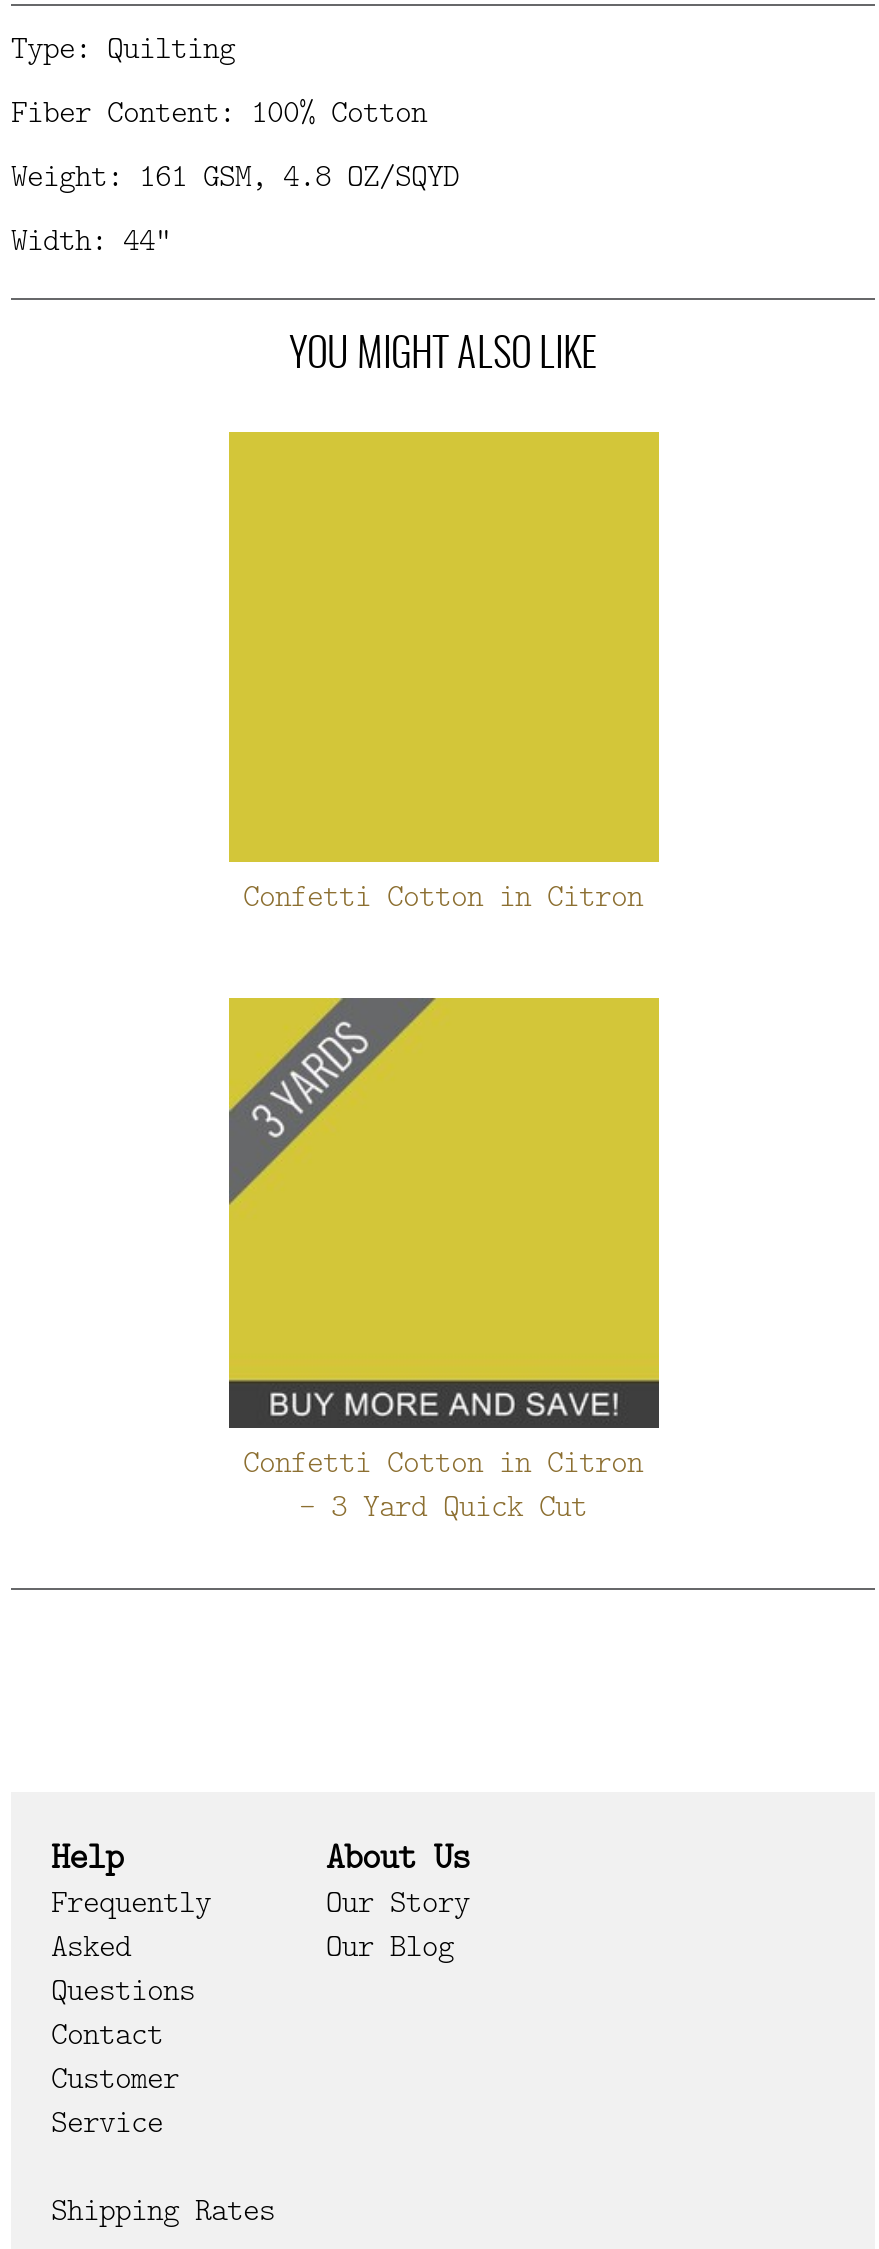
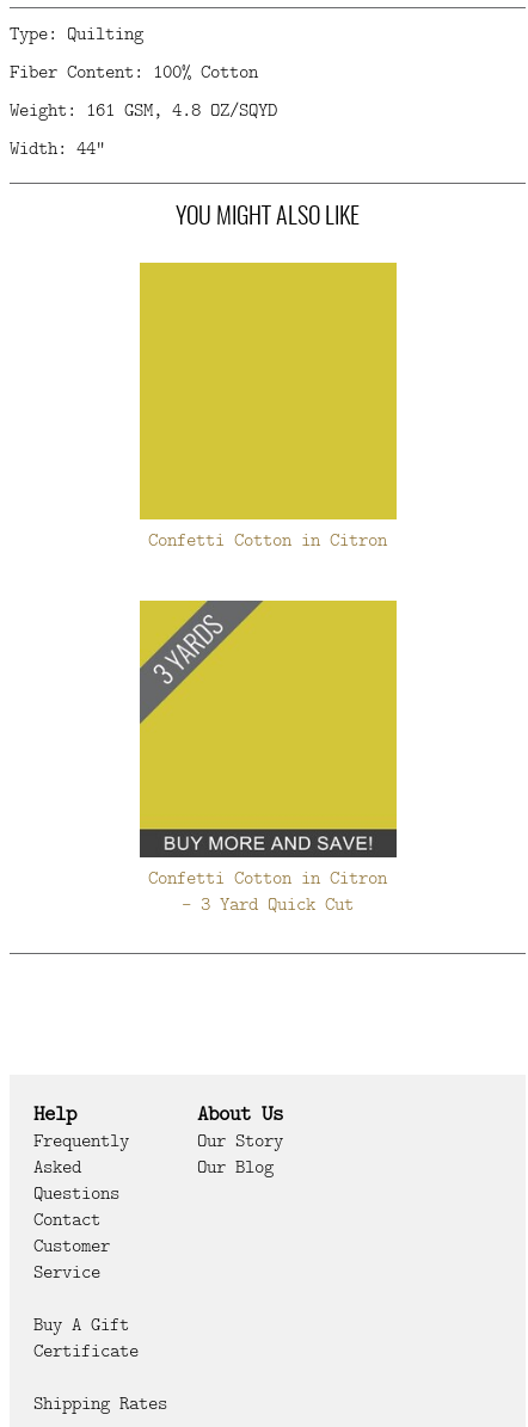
+ Buy A Gift
+ Certificate
